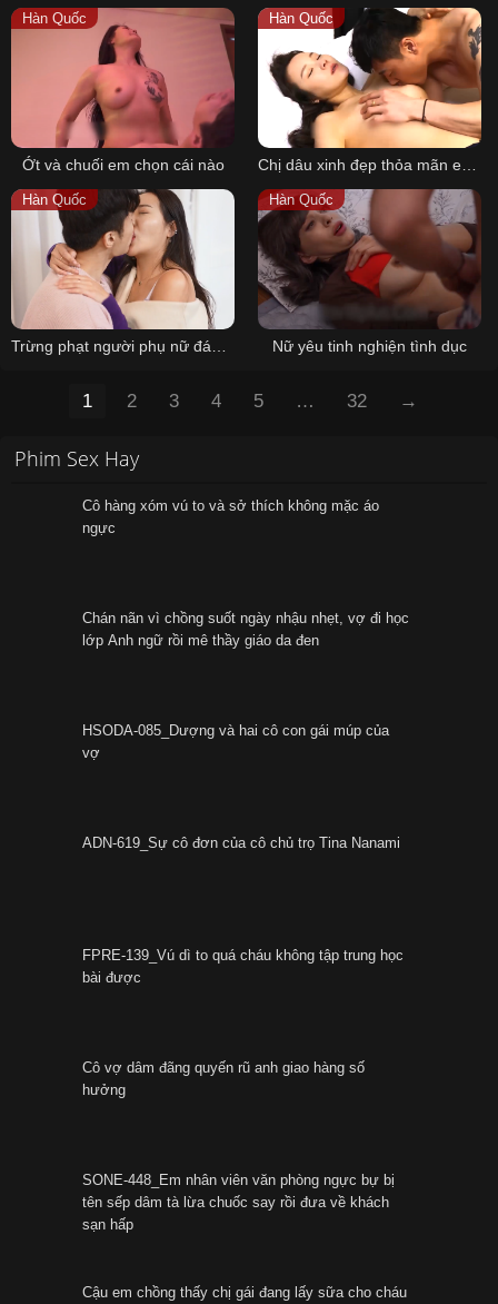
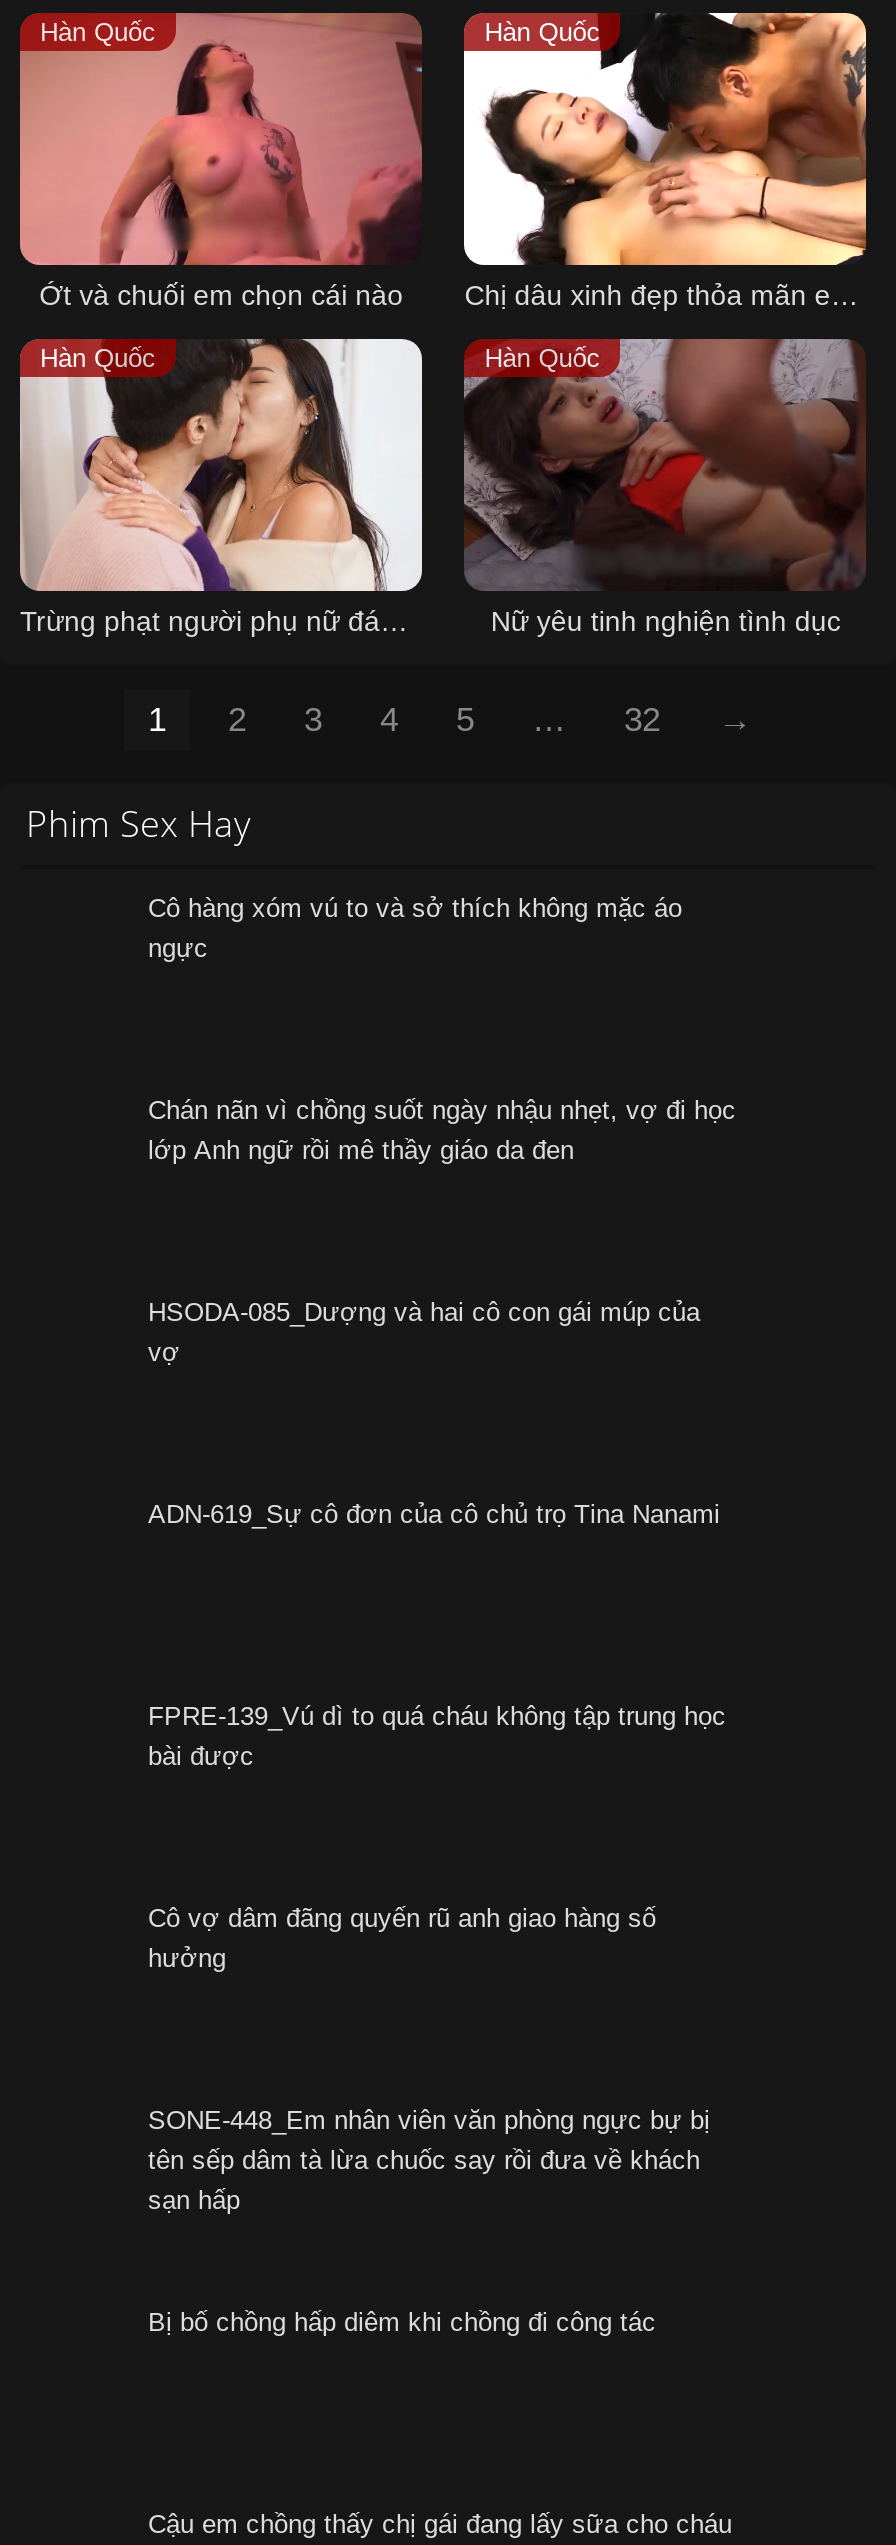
+ Bị bố chồng hấp diêm khi chồng đi công tác
